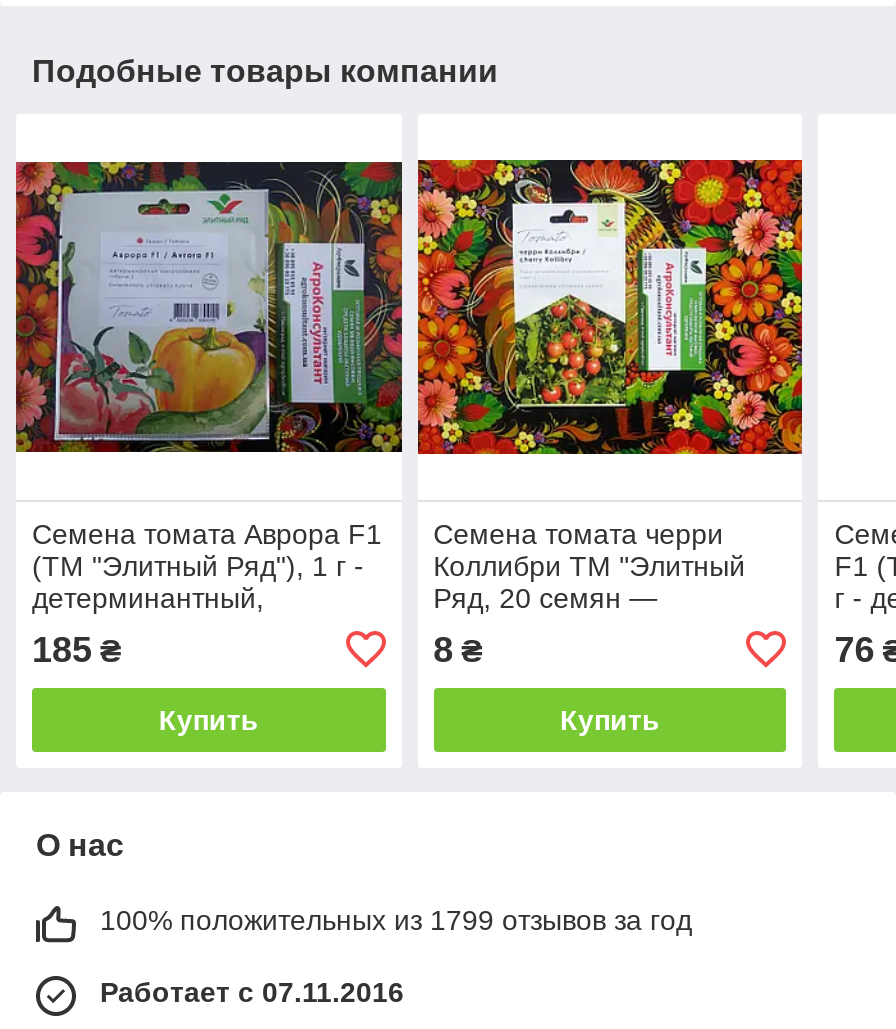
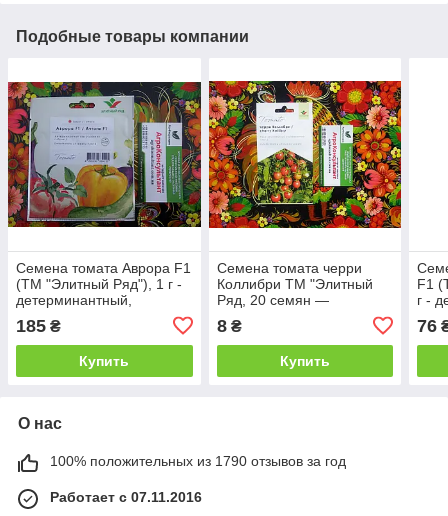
- 100% положительных из 1799 отзывов за год
+ 100% положительных из 1790 отзывов за год
